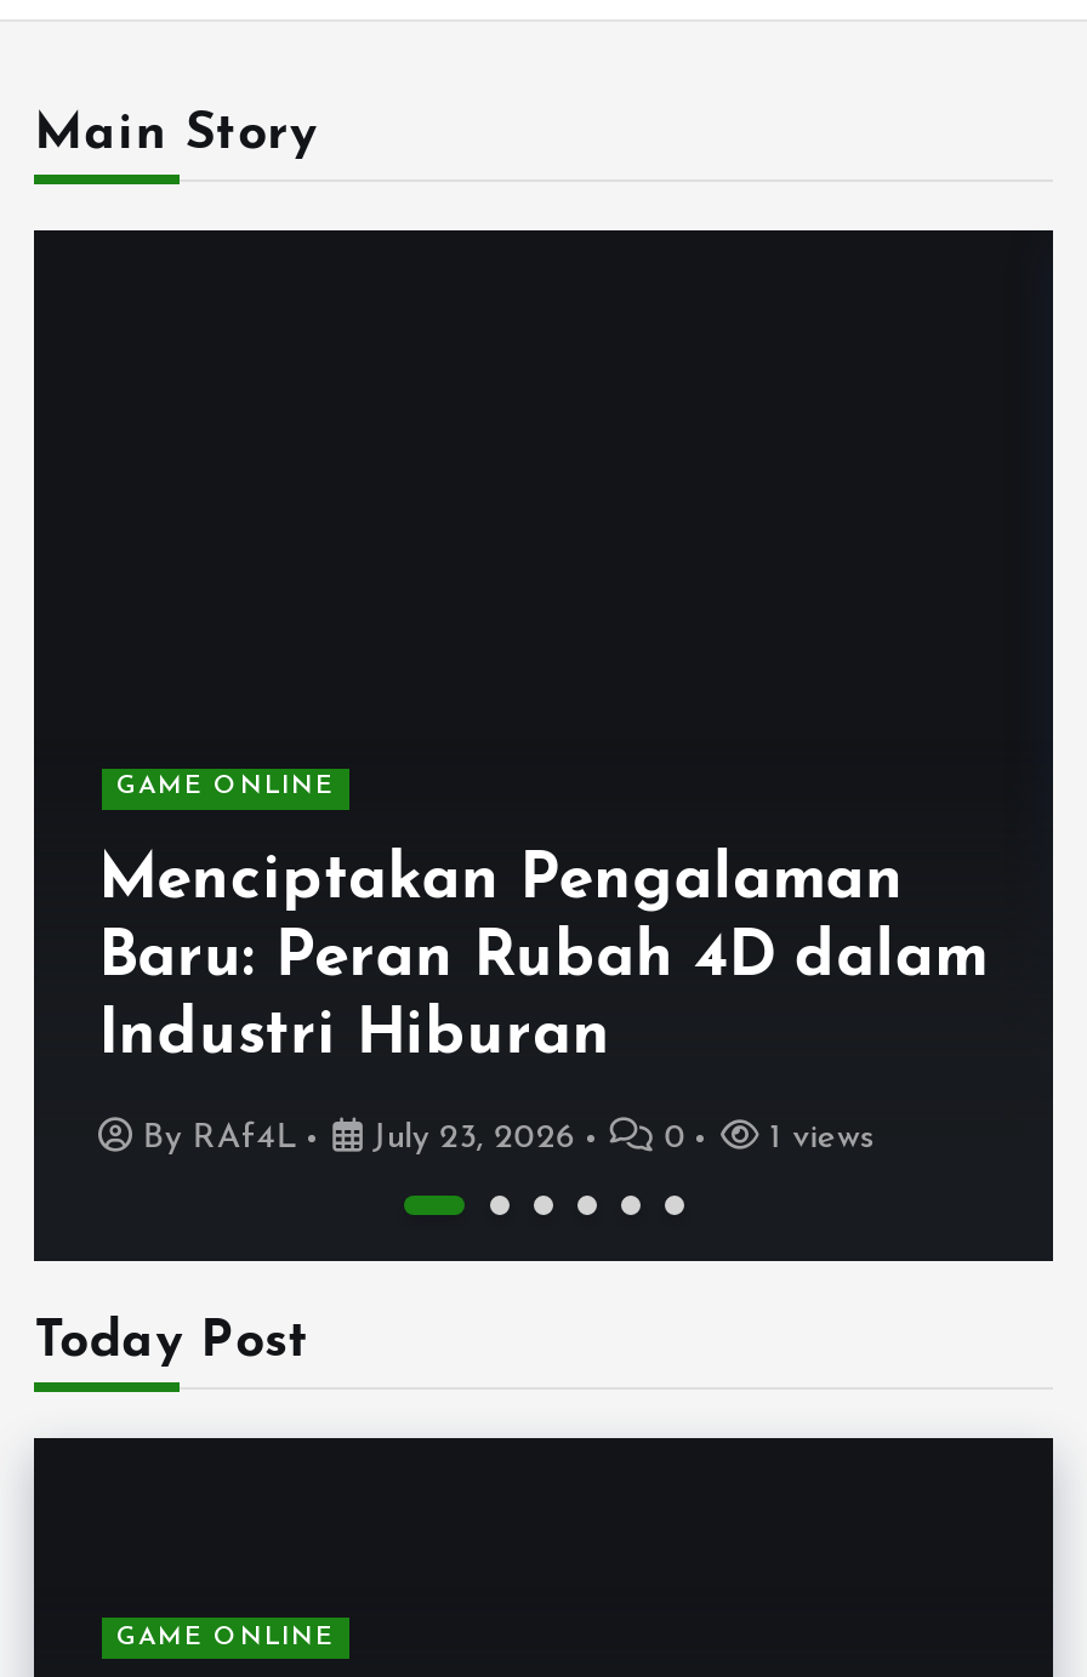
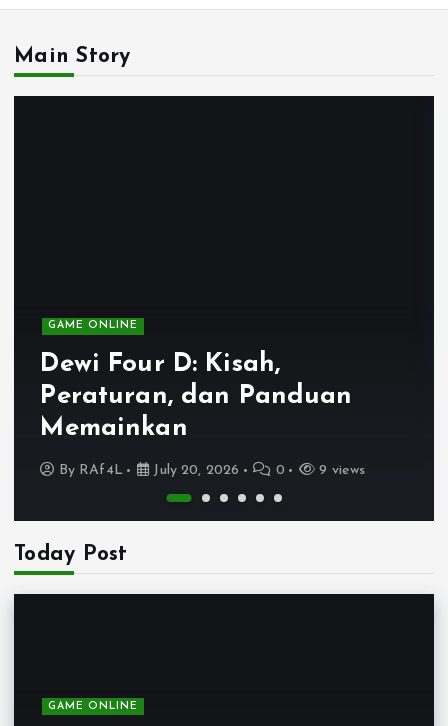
- Menciptakan Pengalaman
- Baru: Peran Rubah 4D dalam
- Industri Hiburan
+ Dewi Four D: Kisah,
+ Peraturan, dan Panduan
+ Memainkan

- By RAf4L July 23, 2026
+ By RAf4L July 20, 2026

- 1 views
+ 9 views
